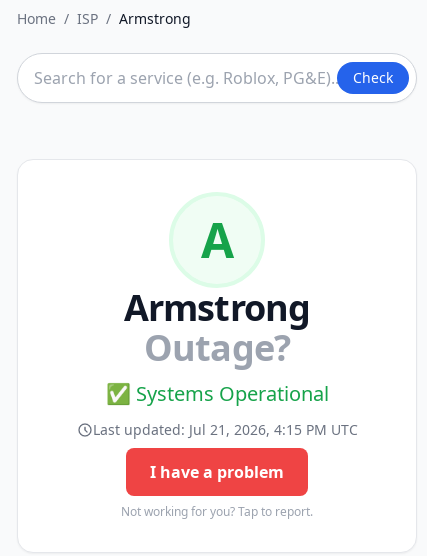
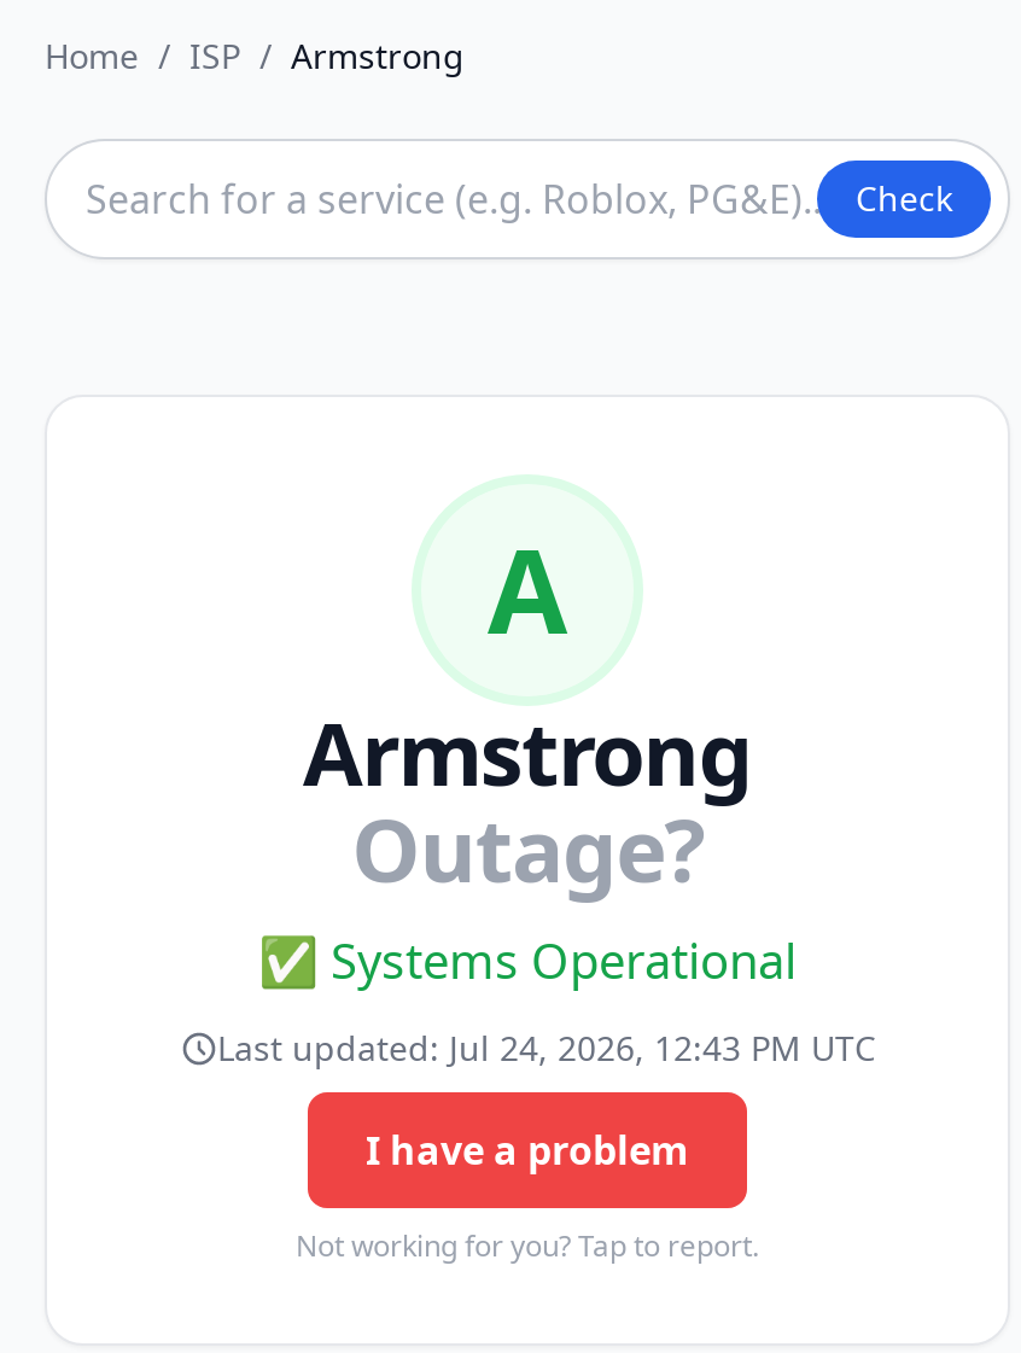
- Last updated: Jul 21, 2026, 4:15 PM UTC
+ Last updated: Jul 24, 2026, 12:43 PM UTC
